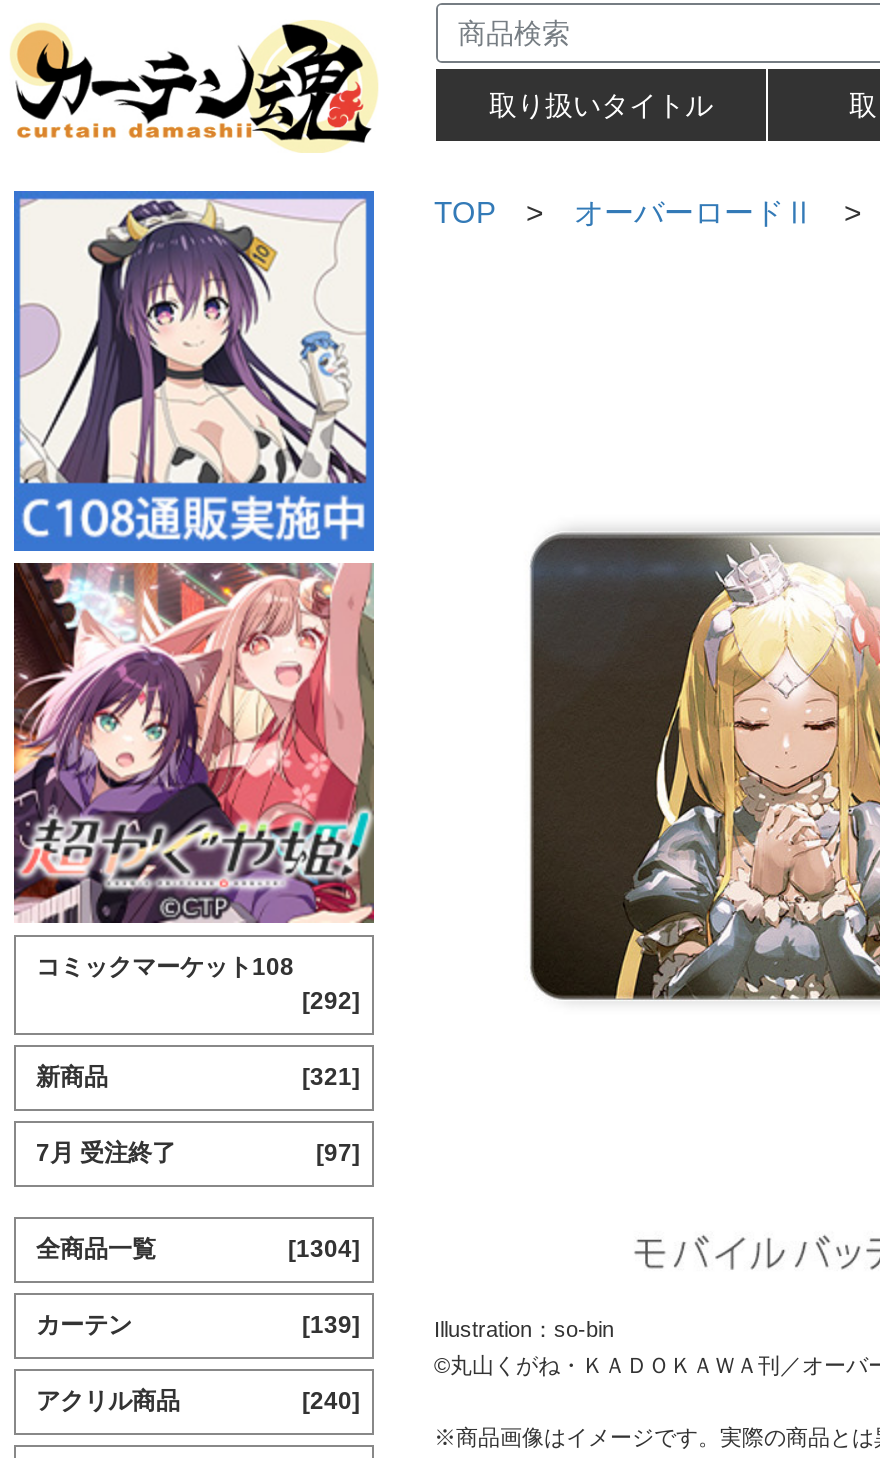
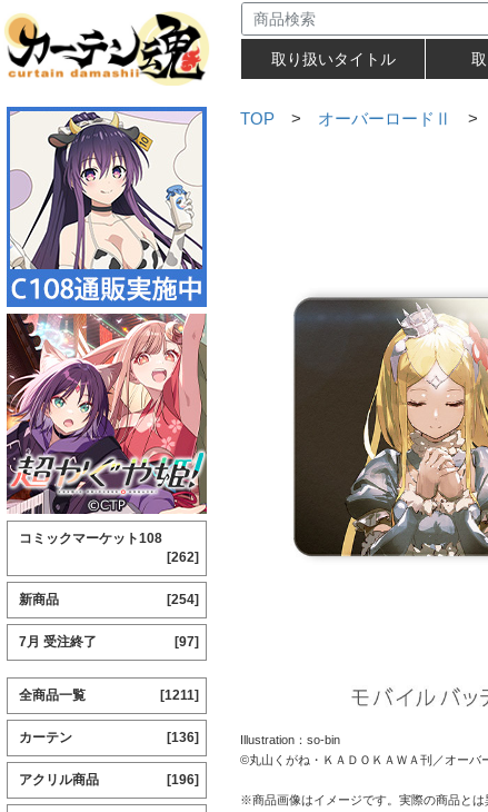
- [292]
+ [262]

- [321]
+ [254]

- [1304]
+ [1211]

- [139]
+ [136]

- [240]
+ [196]
